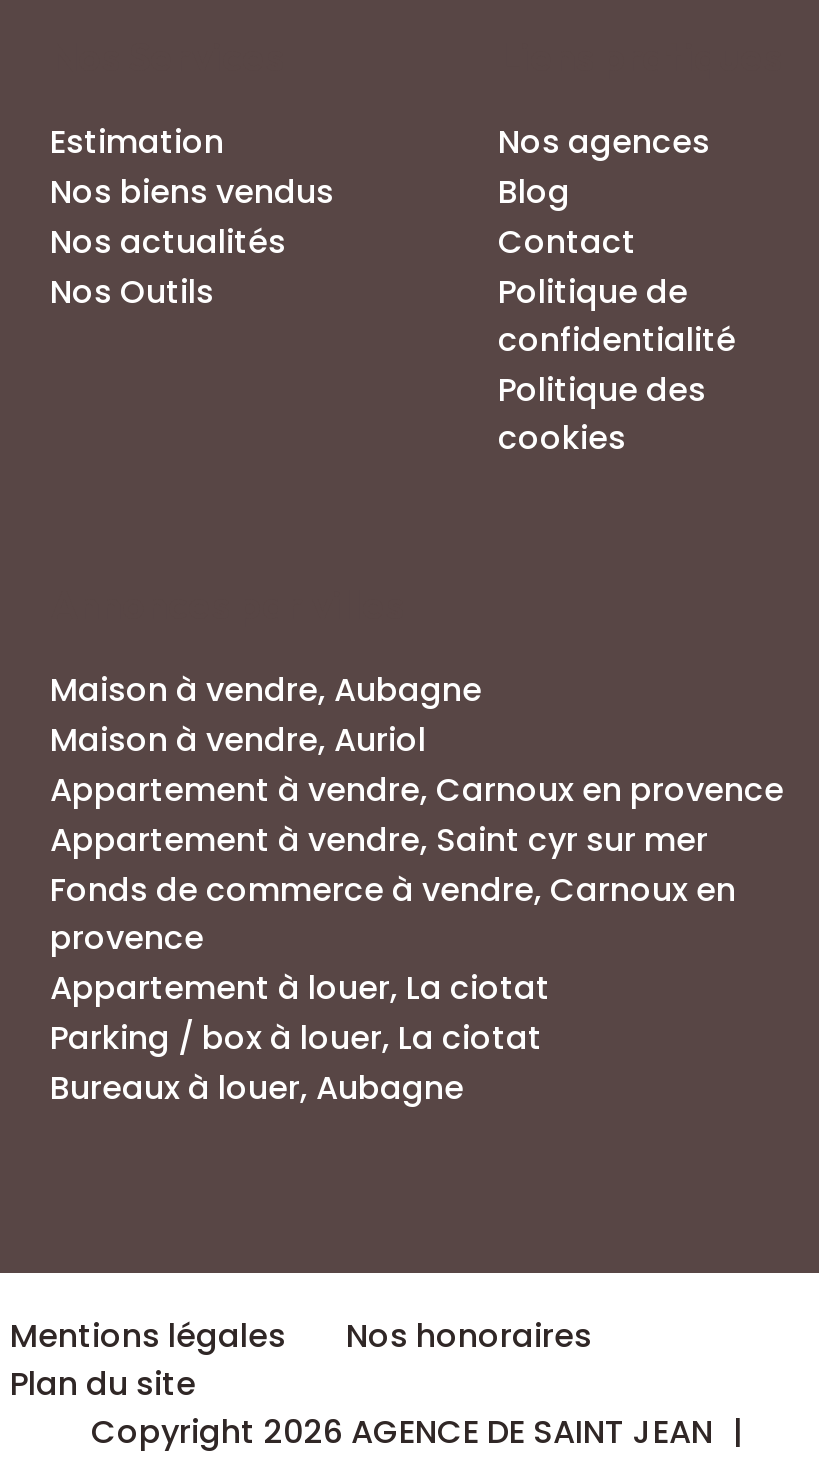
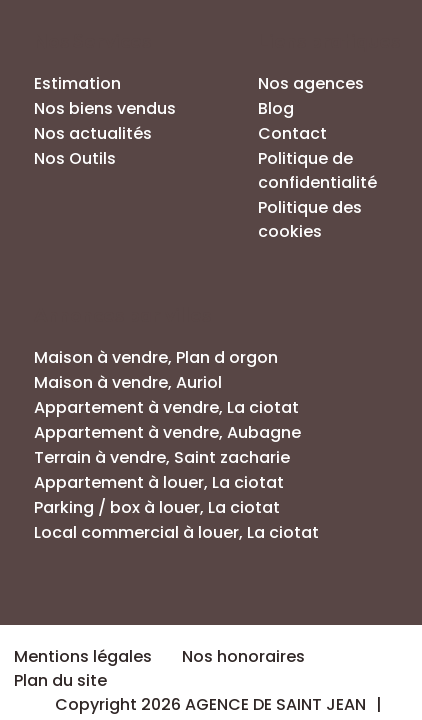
- Maison à vendre, Aubagne
+ Maison à vendre, Plan d orgon

- Appartement à vendre, Carnoux en provence
- Appartement à vendre, Saint cyr sur mer
- Fonds de commerce à vendre, Carnoux en
- provence
+ Appartement à vendre, La ciotat
+ Appartement à vendre, Aubagne
+ Terrain à vendre, Saint zacharie

- Bureaux à louer, Aubagne
+ Local commercial à louer, La ciotat
